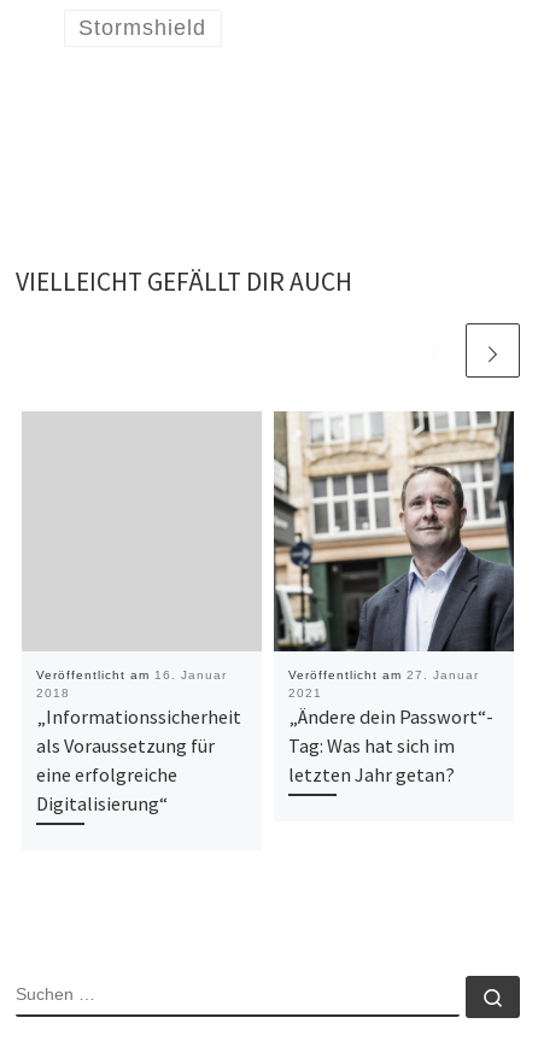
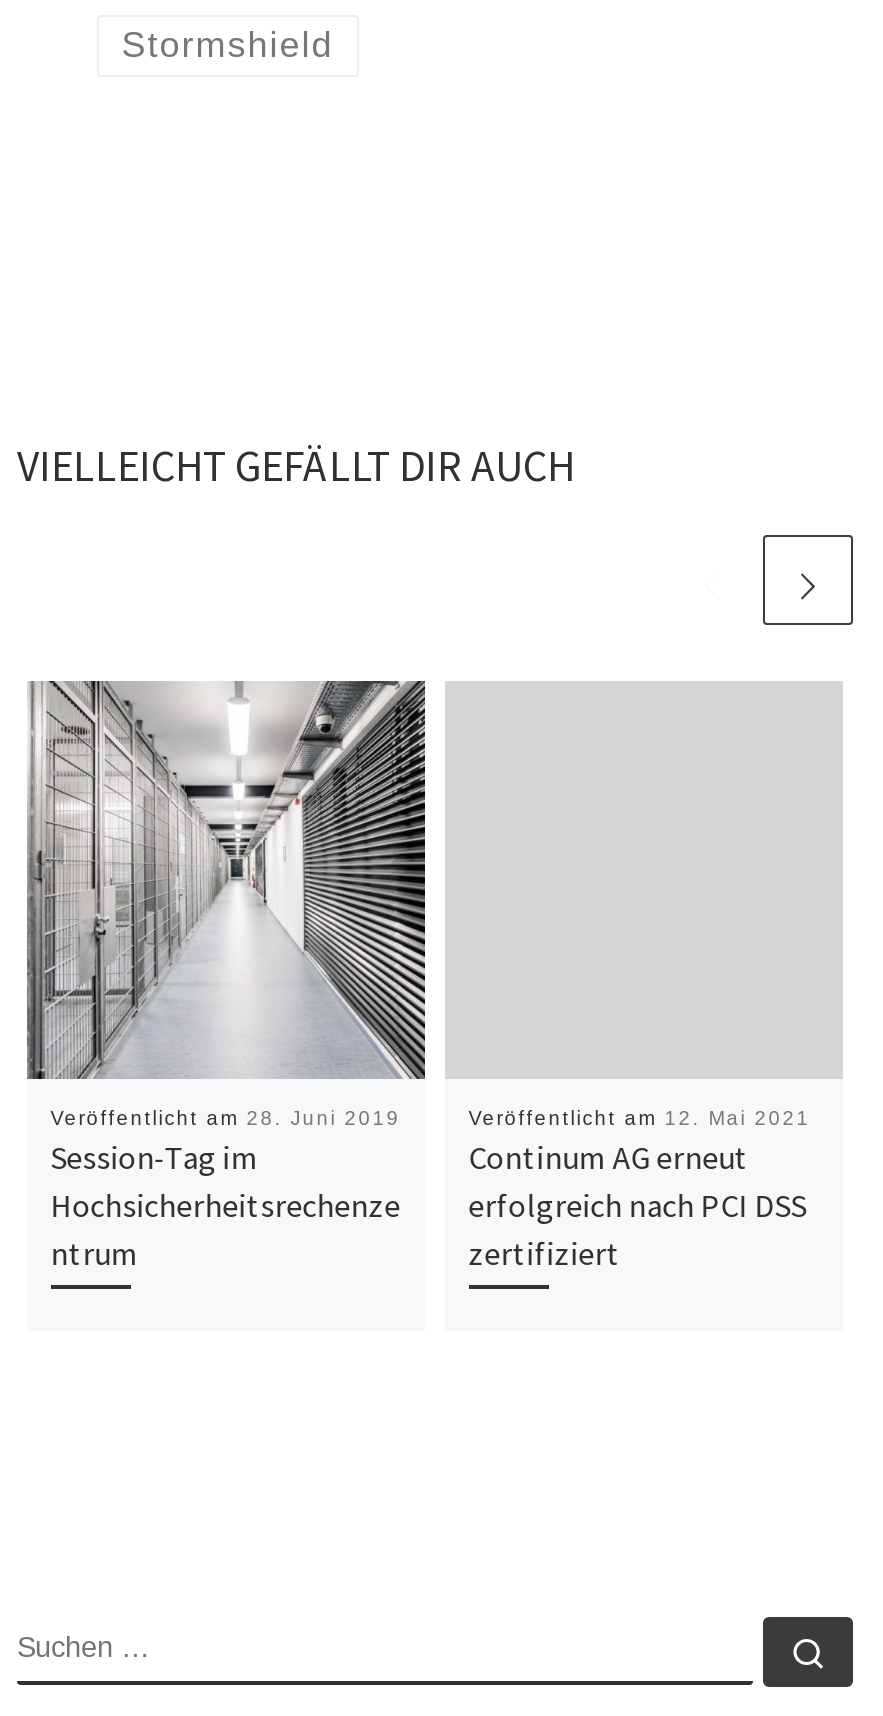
+ [image]

- [image]

- Veröffentlicht am 16. Januar
- 2018
- „Informationssicherheit
- als Voraussetzung für
- eine erfolgreiche
- Digitalisierung“
+ Veröffentlicht am 28. Juni 2019
+ Session-Tag im
+ Hochsicherheitsrechenze
+ ntrum

- Veröffentlicht am 27. Januar
- 2021
- „Ändere dein Passwort“-
- Tag: Was hat sich im
- letzten Jahr getan?
+ Veröffentlicht am 12. Mai 2021
+ Continum AG erneut
+ erfolgreich nach PCI DSS
+ zertifiziert
